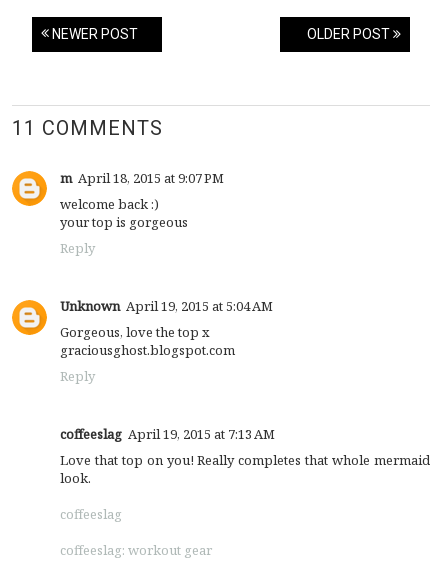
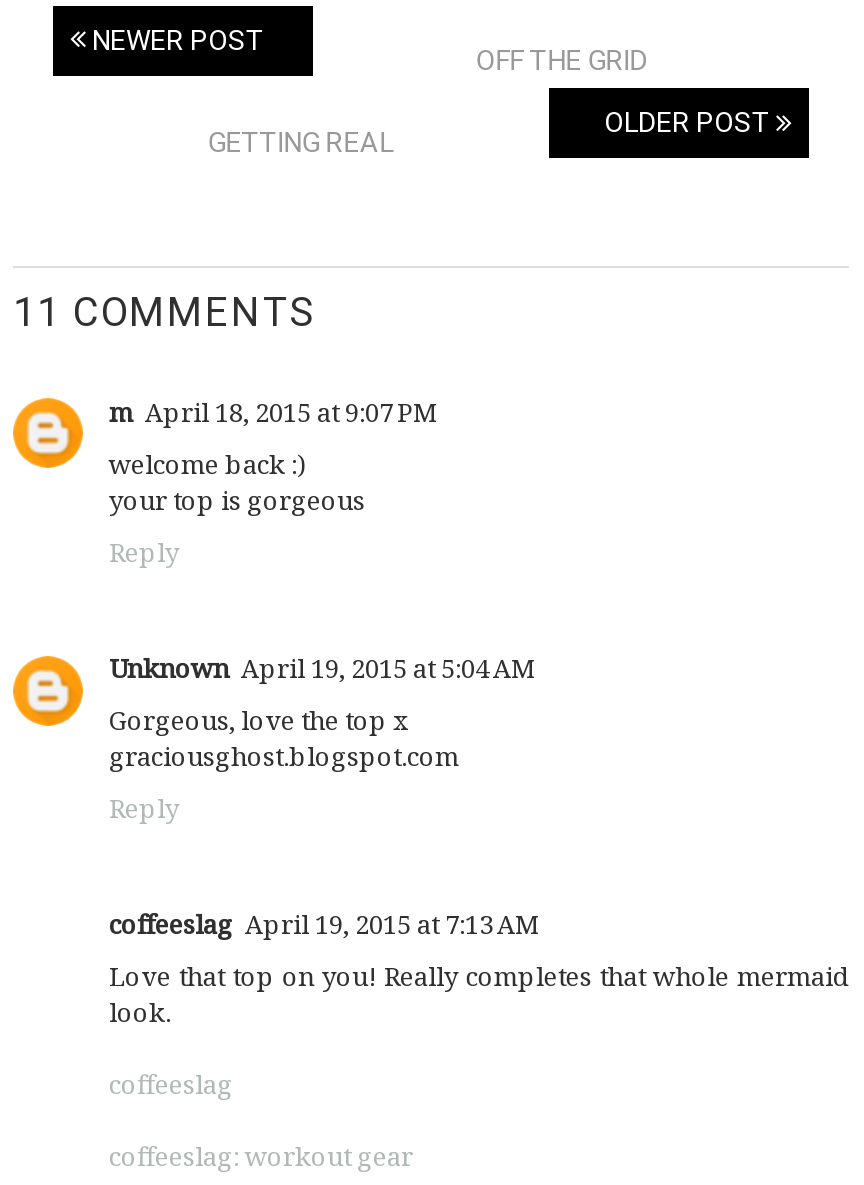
+ GETTING REAL

+ OFF THE GRID
